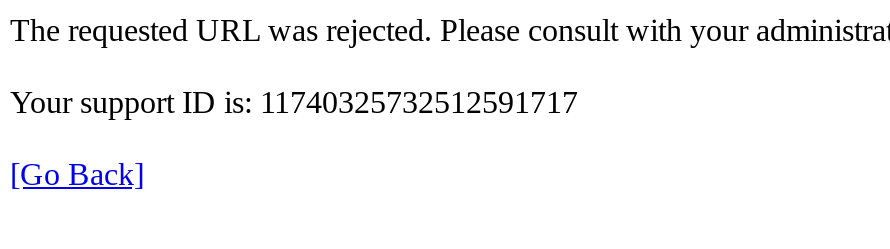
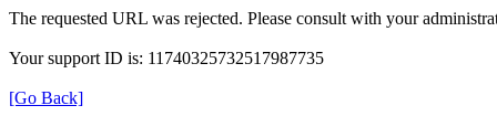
- Your support ID is: 11740325732512591717
+ Your support ID is: 11740325732517987735
